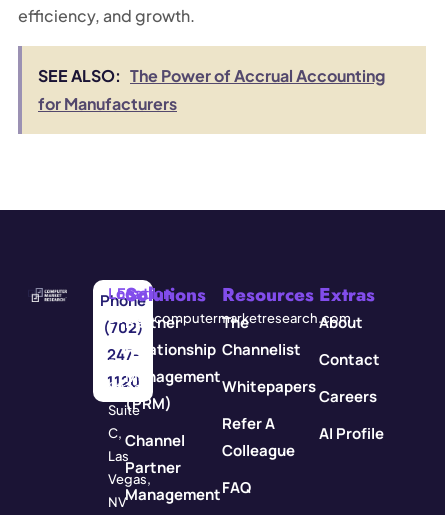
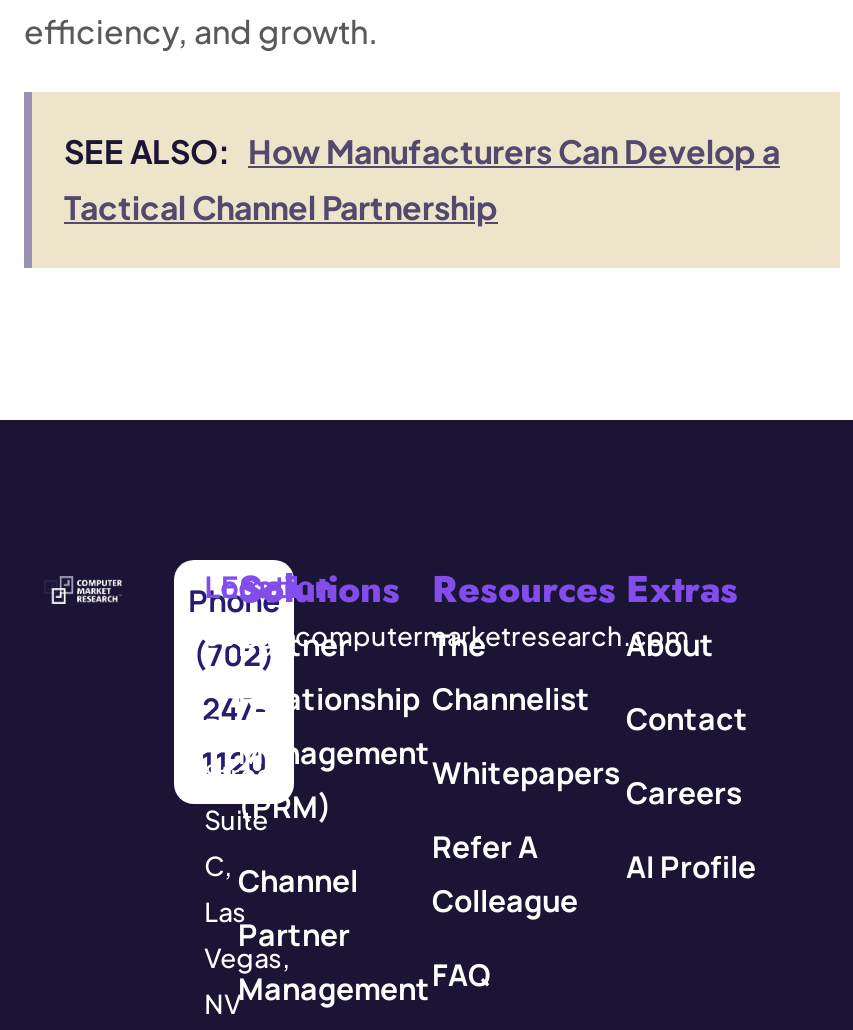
- SEE ALSO: The Power of Accrual Accounting
- for Manufacturers
+ SEE ALSO: How Manufacturers Can Develop a
+ Tactical Channel Partnership
